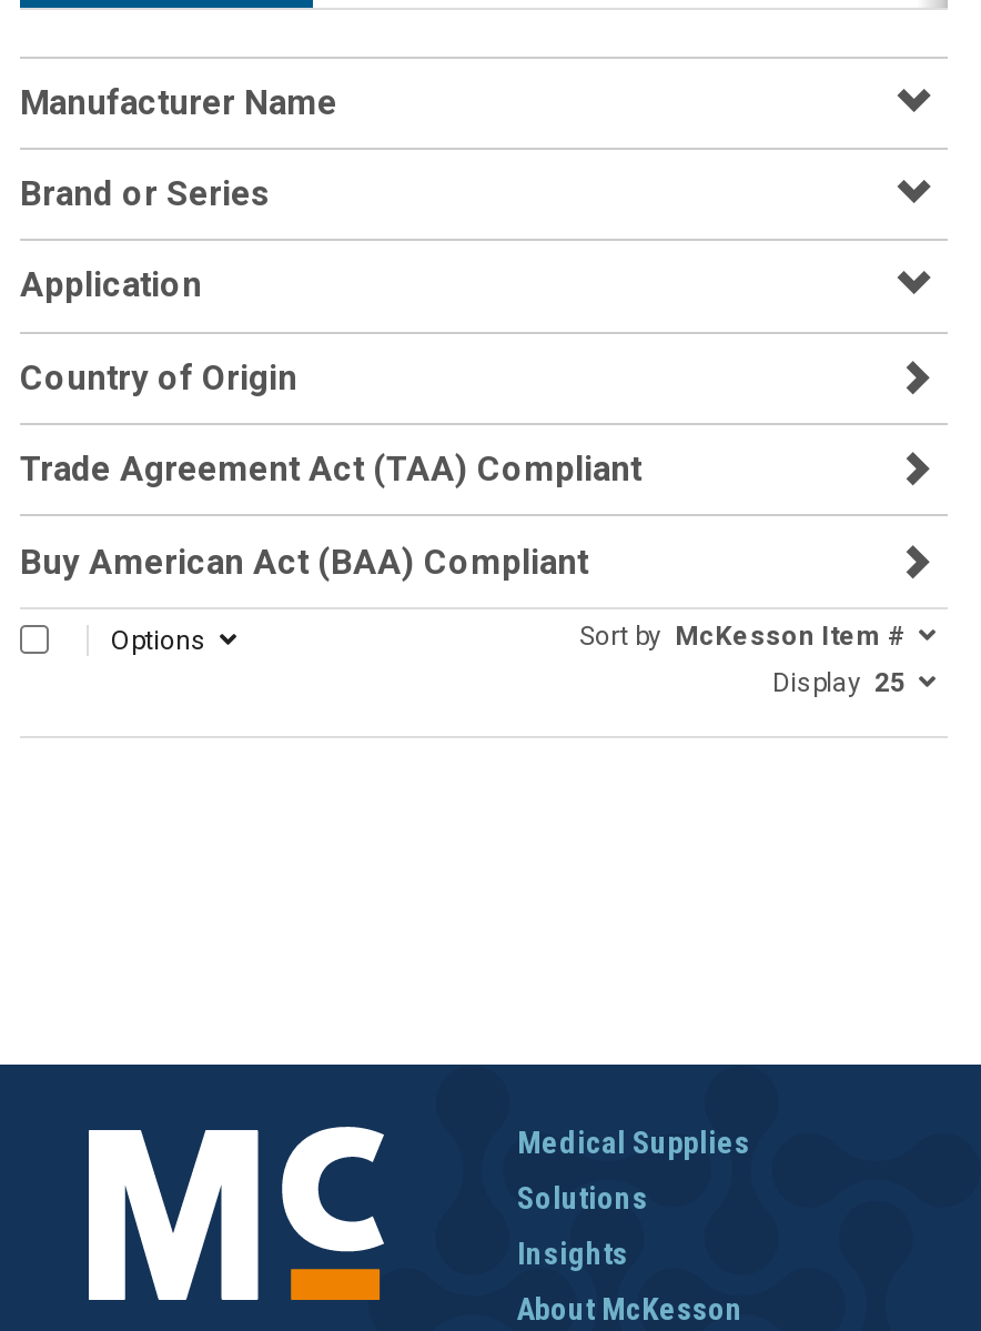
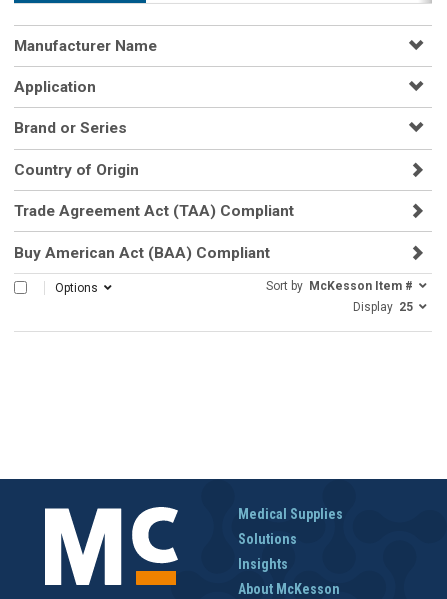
moved down: Brand or Series

moved up: Application
